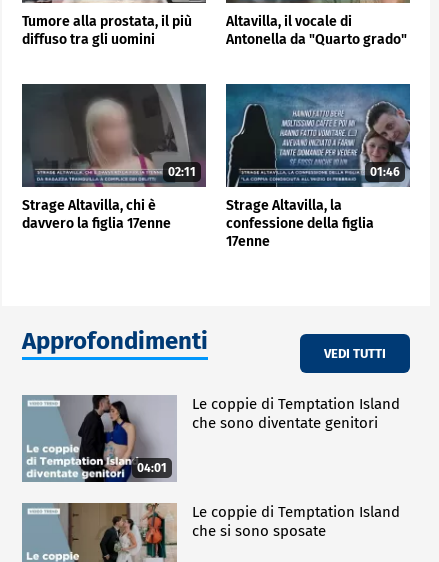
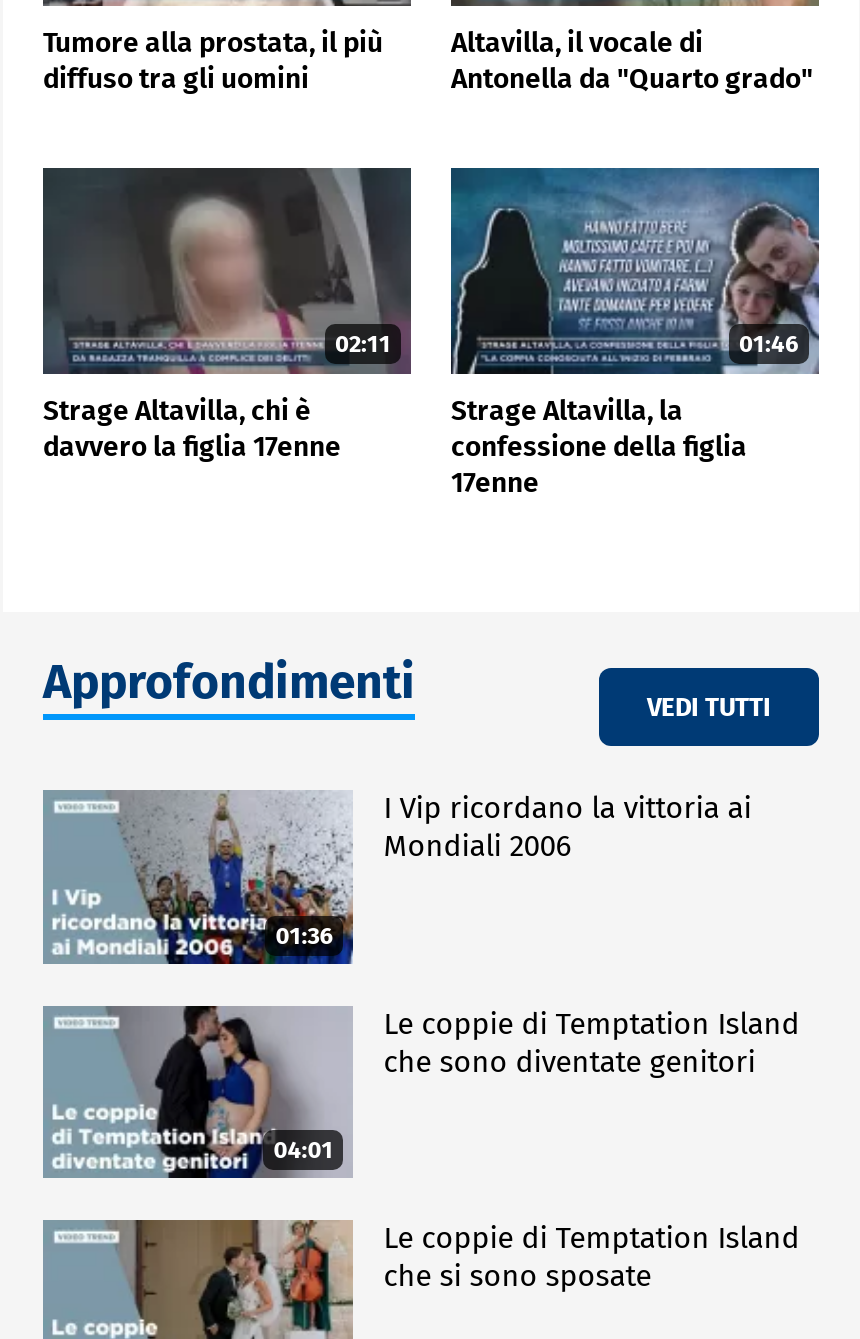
+ [image]
+ 01:36

+ I Vip ricordano la vittoria ai
+ Mondiali 2006
